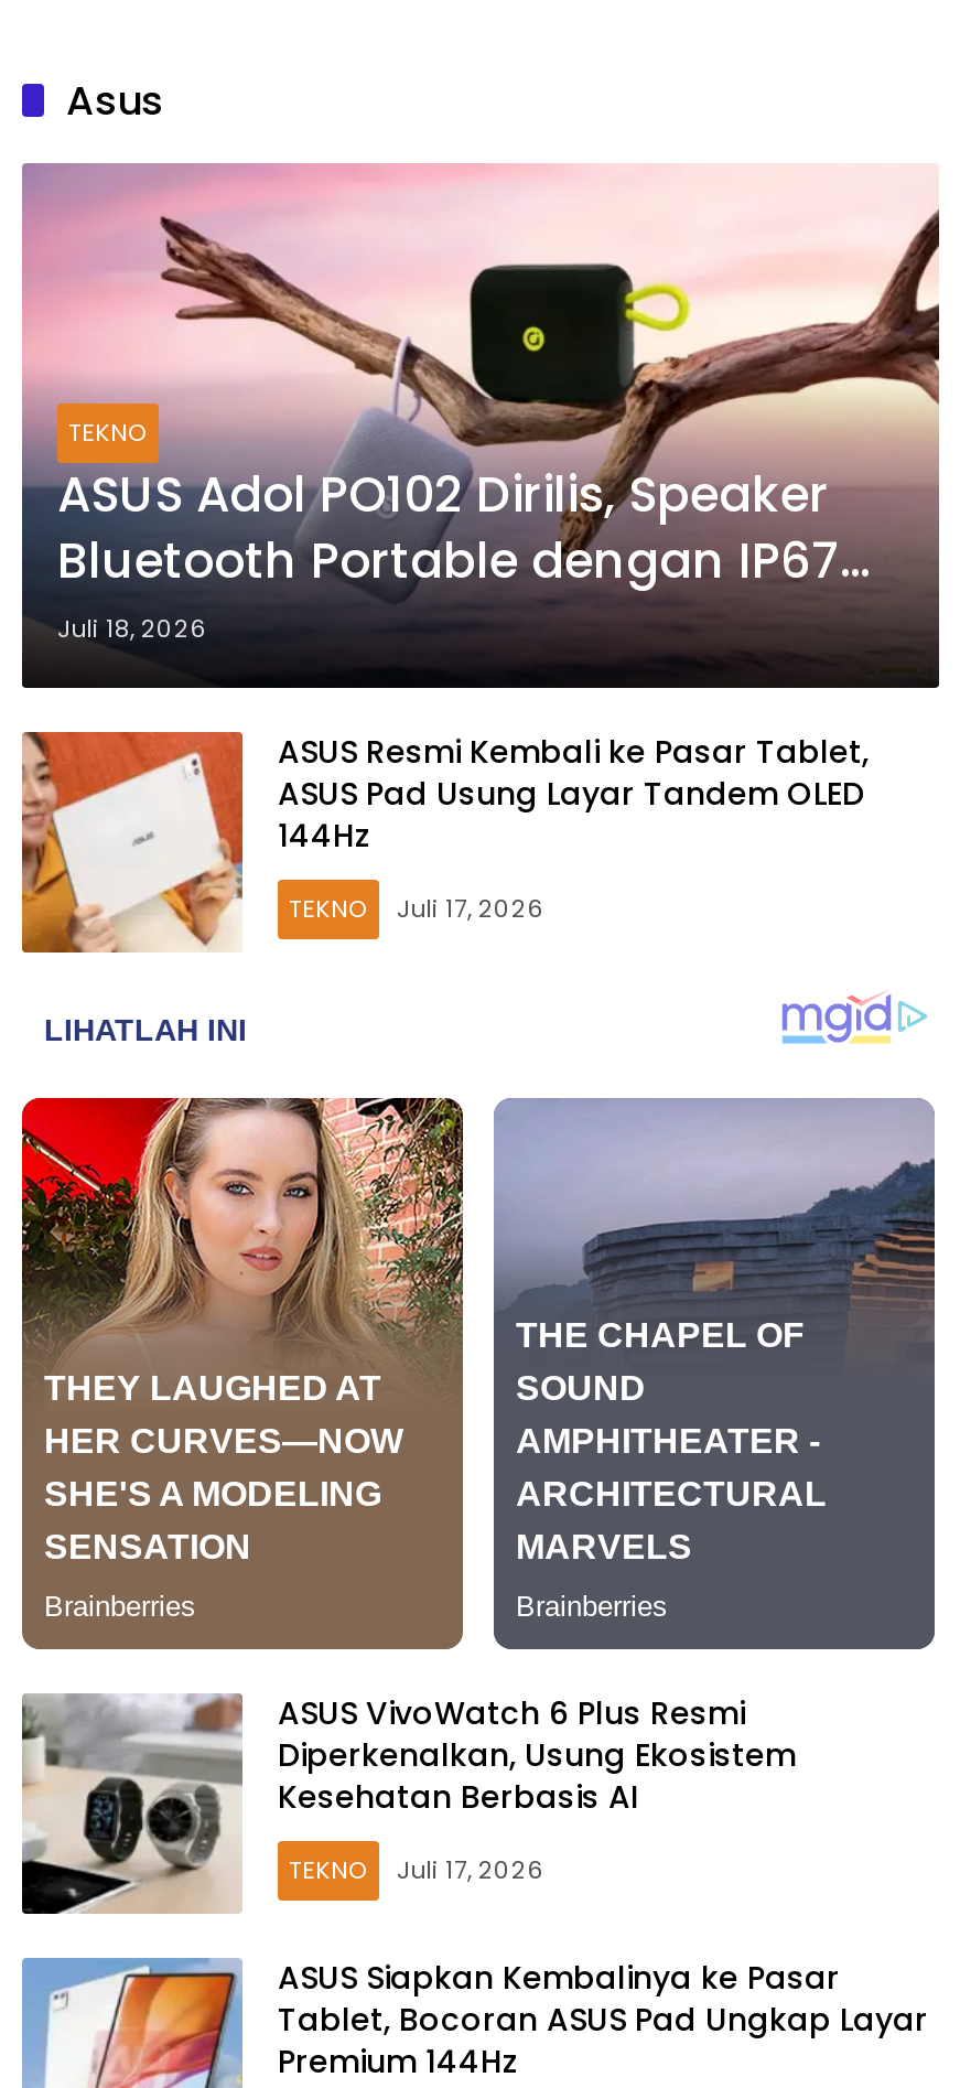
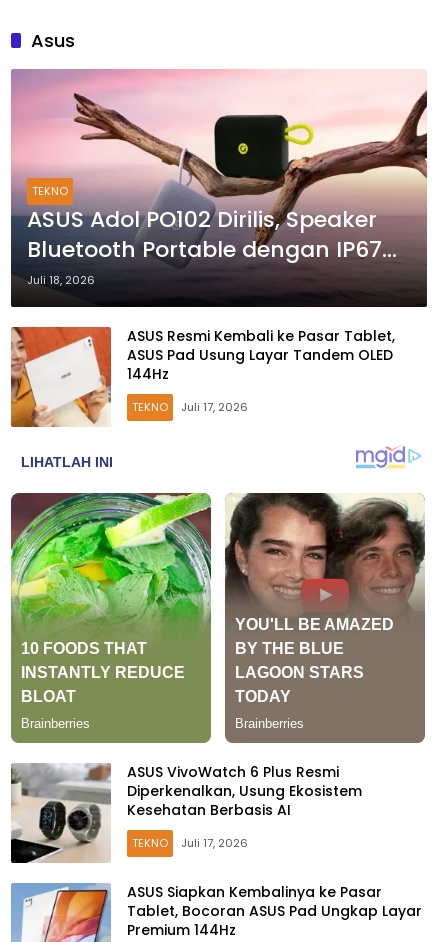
- [image]
+ [image]

- [image]
+ [image]
